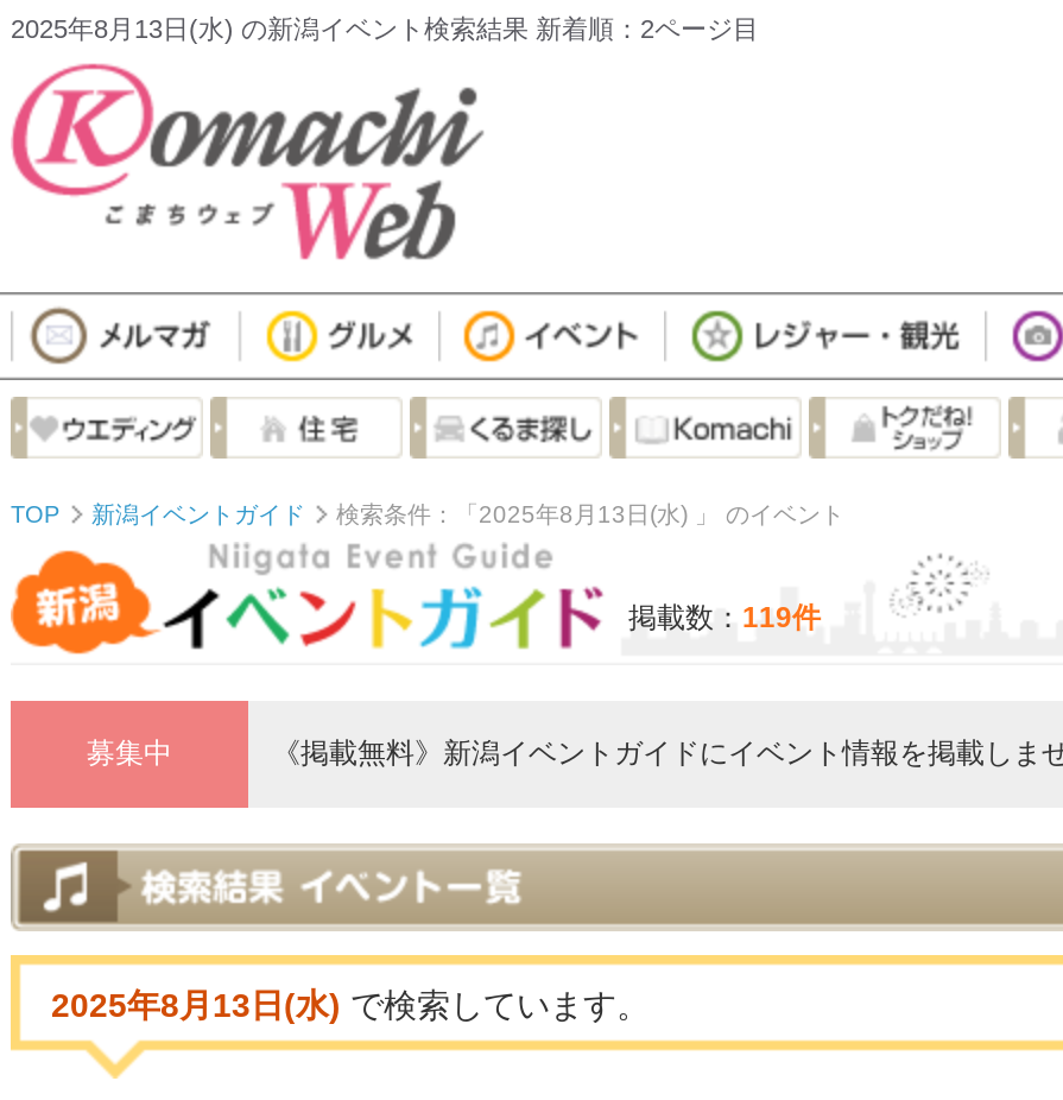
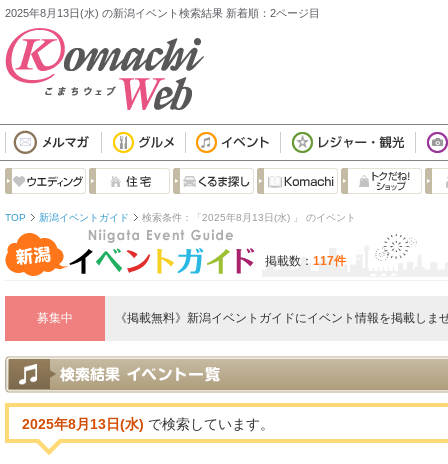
- 掲載数：119件
+ 掲載数：117件
